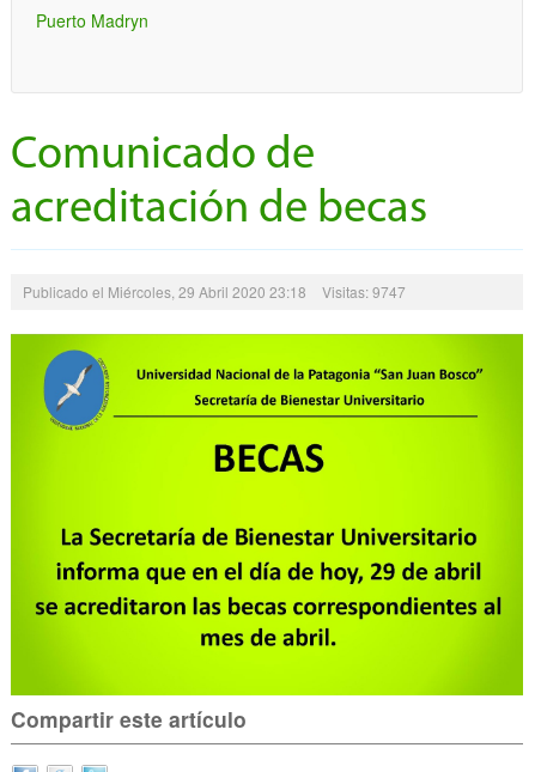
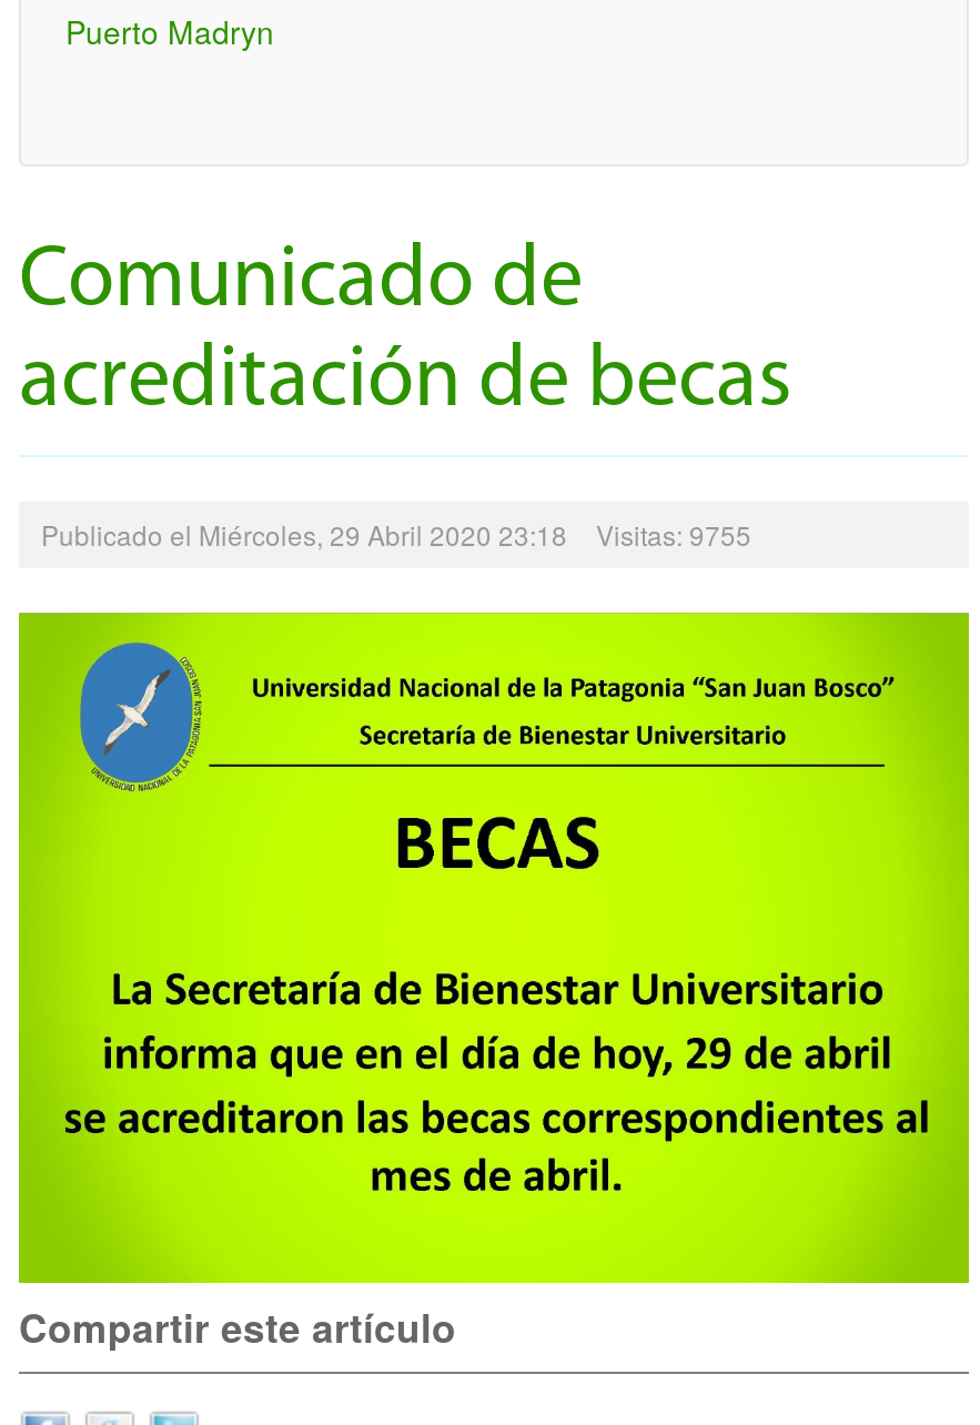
- Publicado el Miércoles, 29 Abril 2020 23:18 Visitas: 9747
+ Publicado el Miércoles, 29 Abril 2020 23:18 Visitas: 9755
